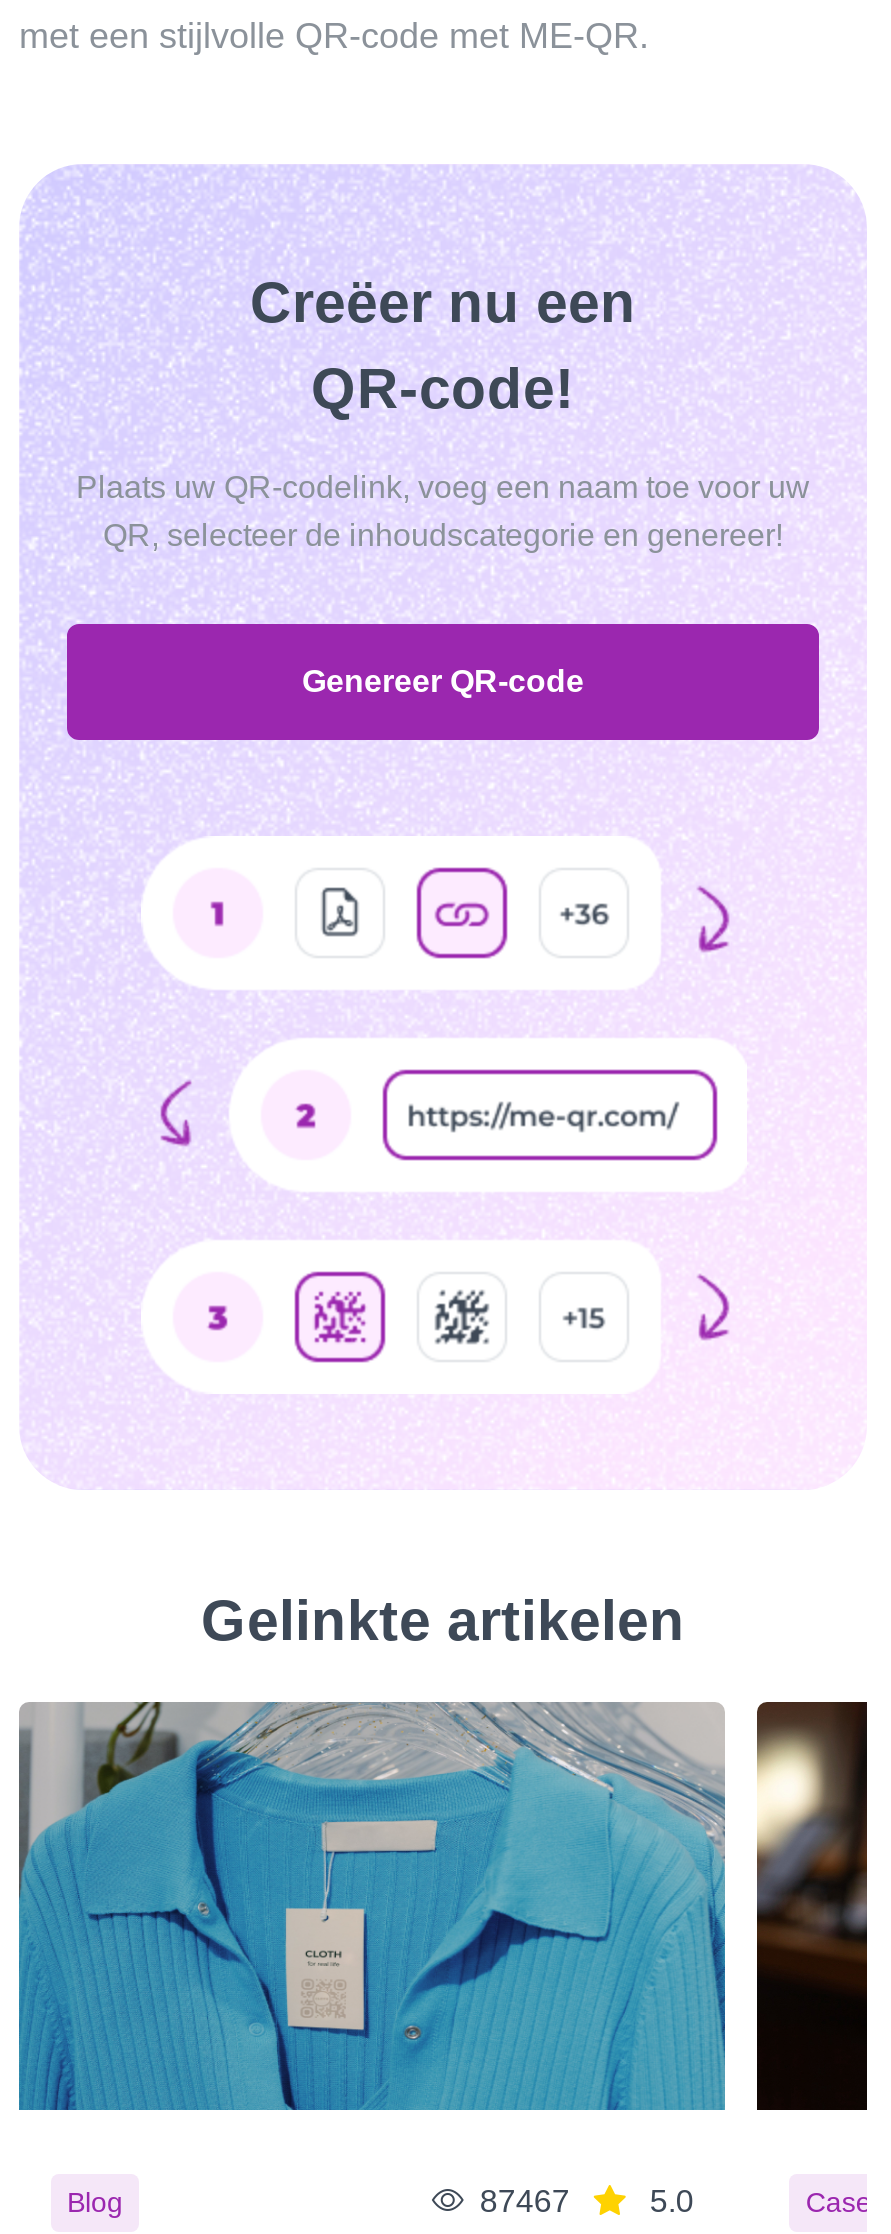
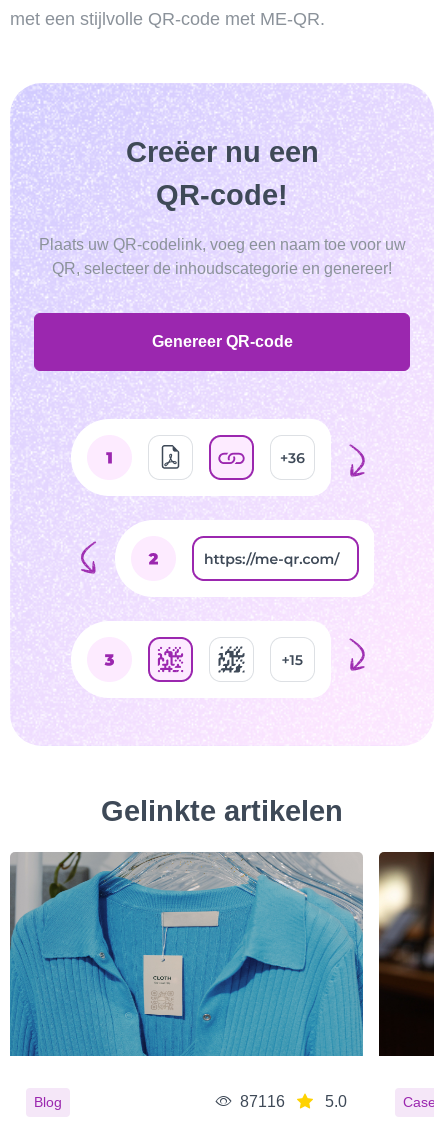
- 87467
+ 87116
